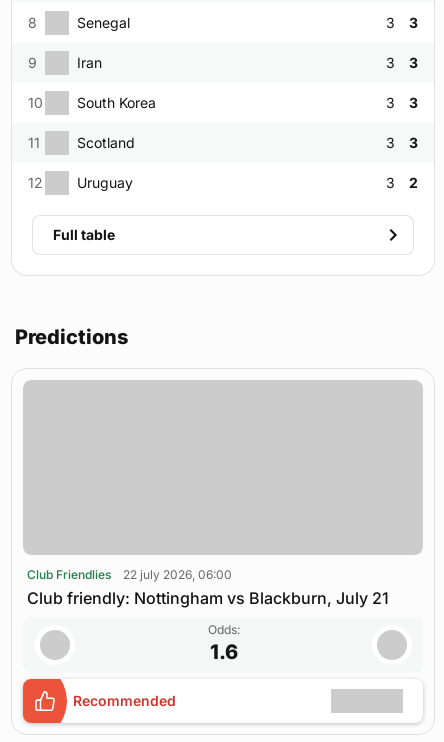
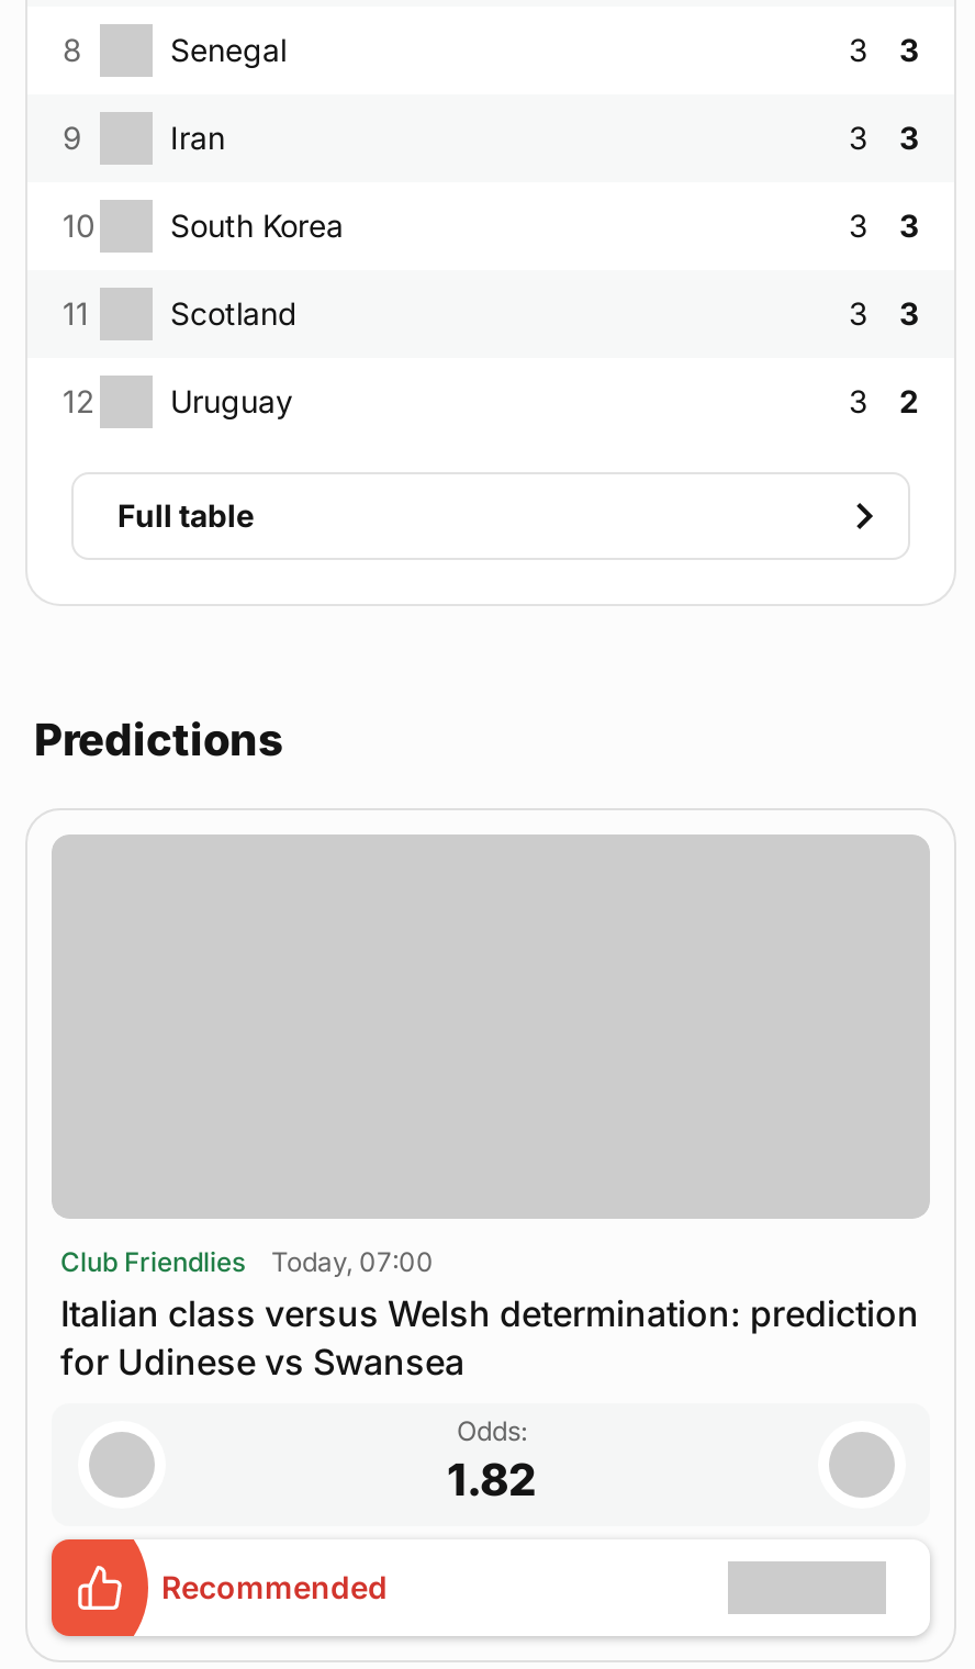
- 22 july 2026, 06:00
- Club friendly: Nottingham vs Blackburn, July 21
+ Today, 07:00
+ Italian class versus Welsh determination: prediction
+ for Udinese vs Swansea

- 1.6
+ 1.82
